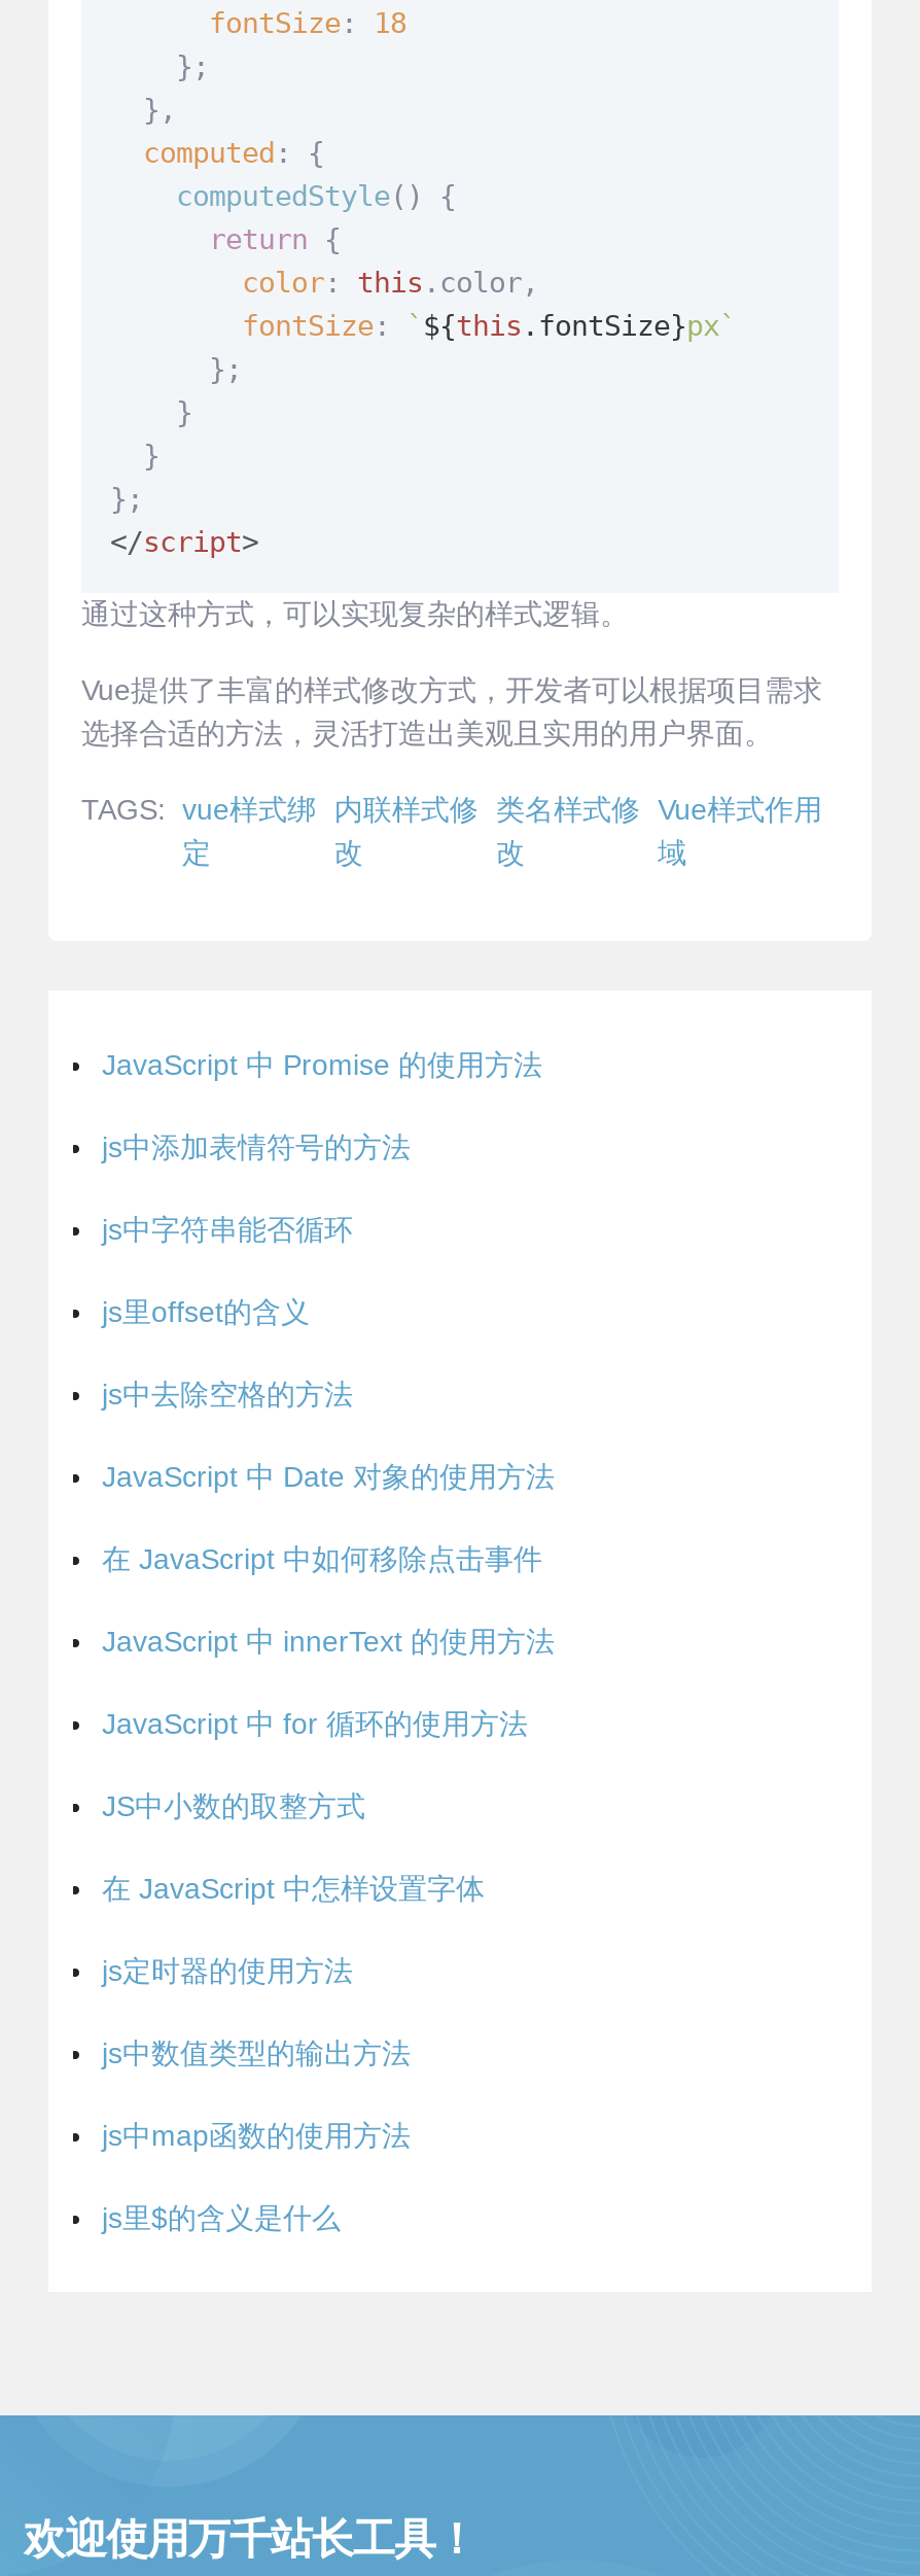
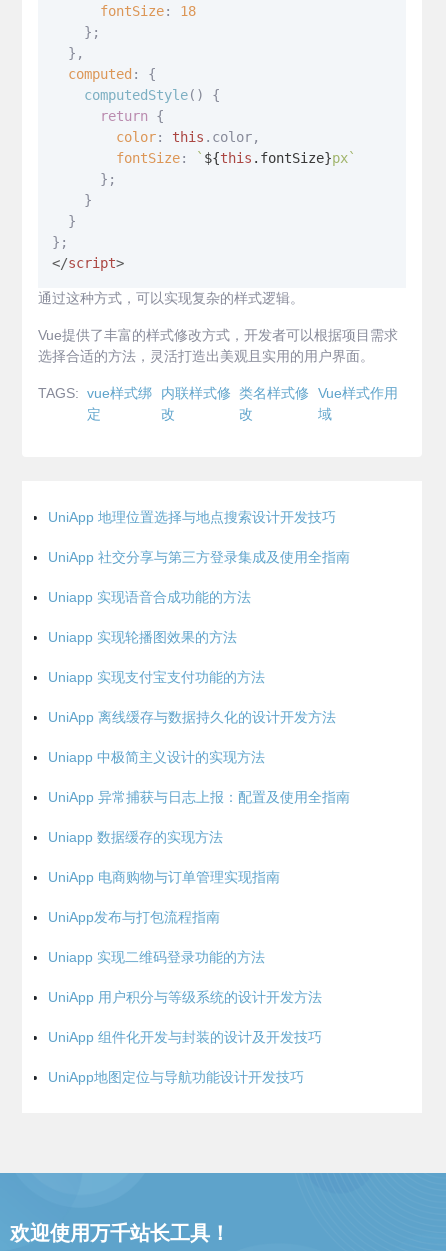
- JavaScript 中 Promise 的使用方法
+ UniApp 地理位置选择与地点搜索设计开发技巧

- js中添加表情符号的方法
+ UniApp 社交分享与第三方登录集成及使用全指南

- js中字符串能否循环
+ Uniapp 实现语音合成功能的方法

- js里offset的含义
+ Uniapp 实现轮播图效果的方法

- js中去除空格的方法
+ Uniapp 实现支付宝支付功能的方法

- JavaScript 中 Date 对象的使用方法
+ UniApp 离线缓存与数据持久化的设计开发方法

- 在 JavaScript 中如何移除点击事件
+ Uniapp 中极简主义设计的实现方法

- JavaScript 中 innerText 的使用方法
+ UniApp 异常捕获与日志上报：配置及使用全指南

- JavaScript 中 for 循环的使用方法
+ Uniapp 数据缓存的实现方法

- JS中小数的取整方式
+ UniApp 电商购物与订单管理实现指南

- 在 JavaScript 中怎样设置字体
+ UniApp发布与打包流程指南

- js定时器的使用方法
+ Uniapp 实现二维码登录功能的方法

- js中数值类型的输出方法
+ UniApp 用户积分与等级系统的设计开发方法

- js中map函数的使用方法
+ UniApp 组件化开发与封装的设计及开发技巧

- js里$的含义是什么
+ UniApp地图定位与导航功能设计开发技巧
